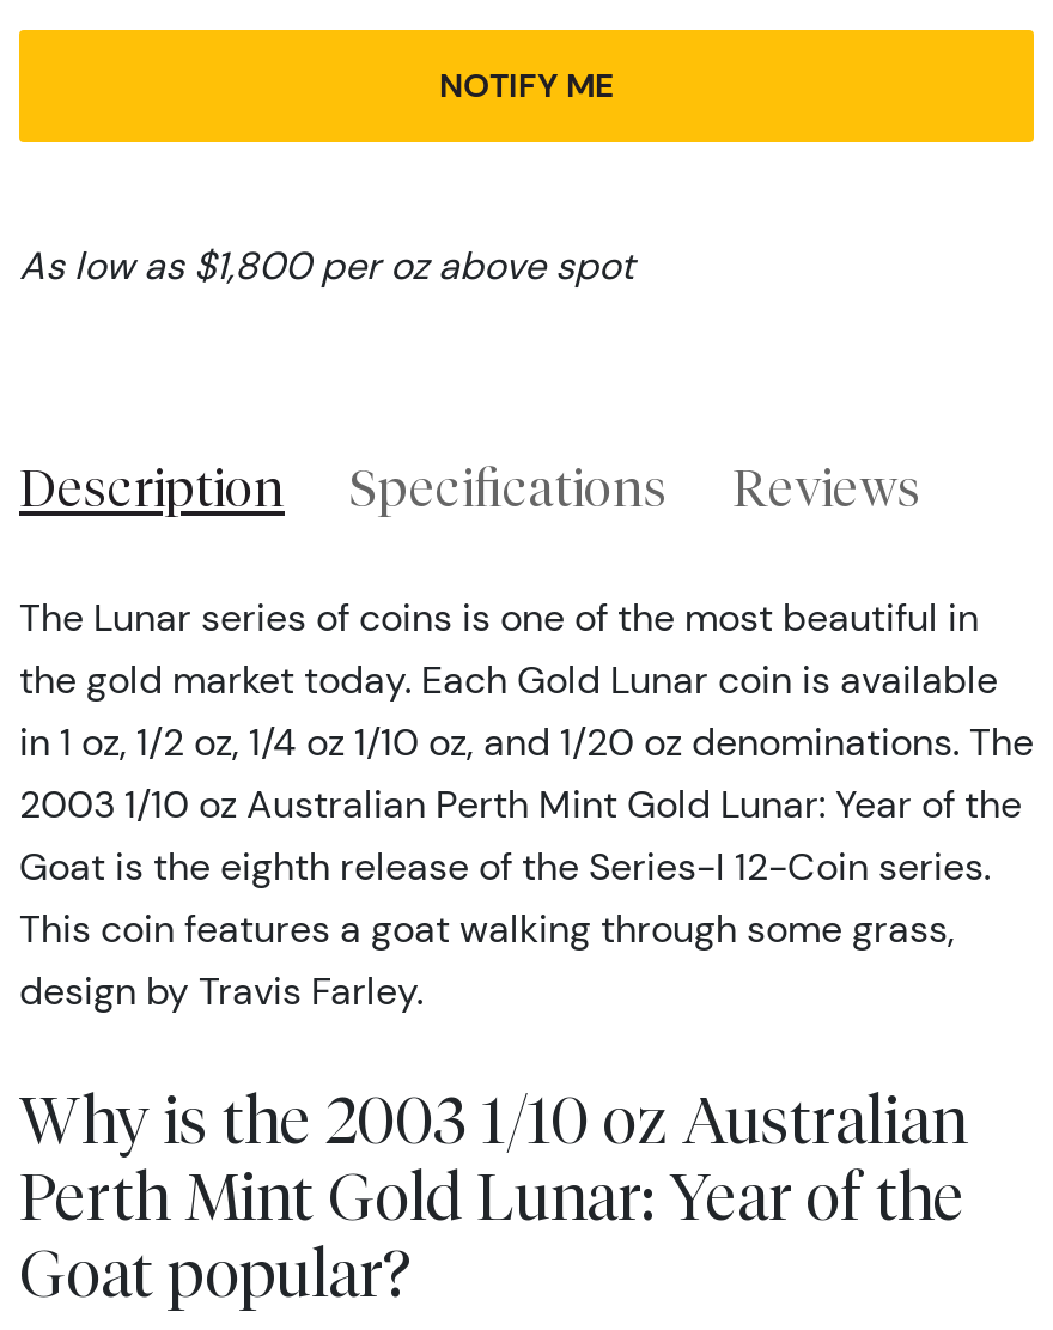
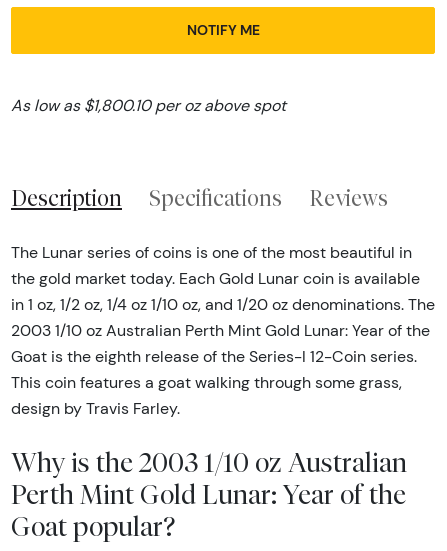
- As low as $1,800 per oz above spot
+ As low as $1,800.10 per oz above spot
